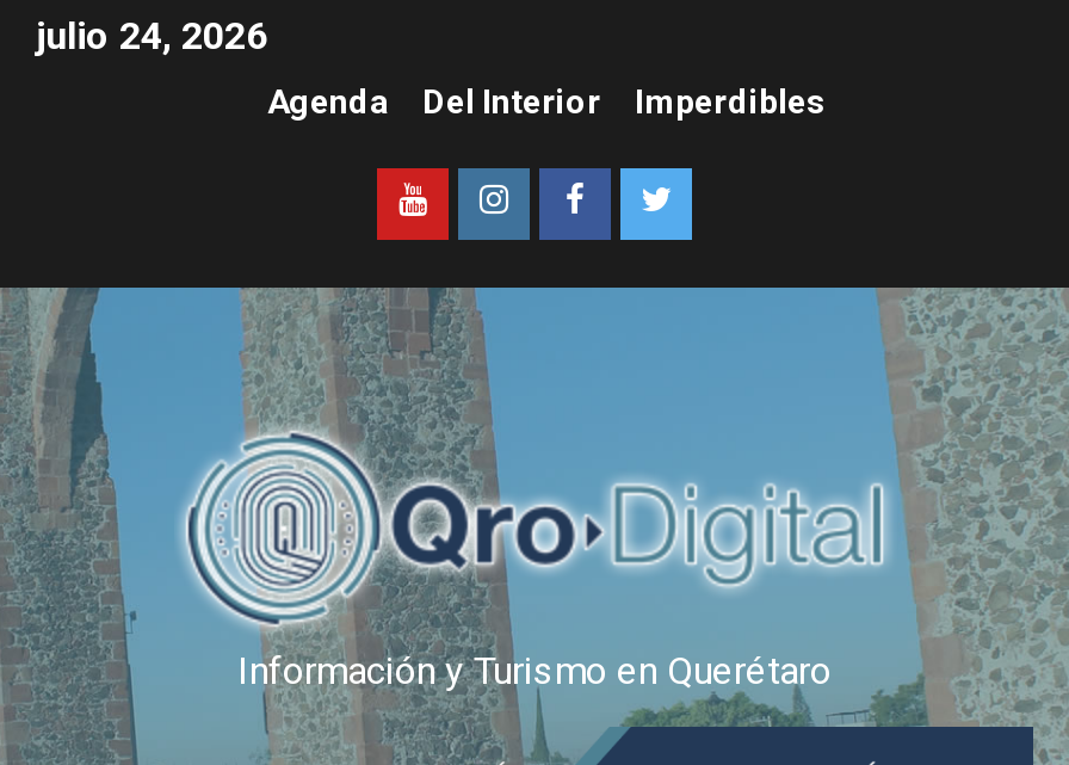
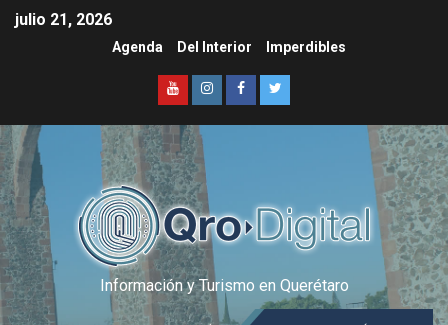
- julio 24, 2026
+ julio 21, 2026
